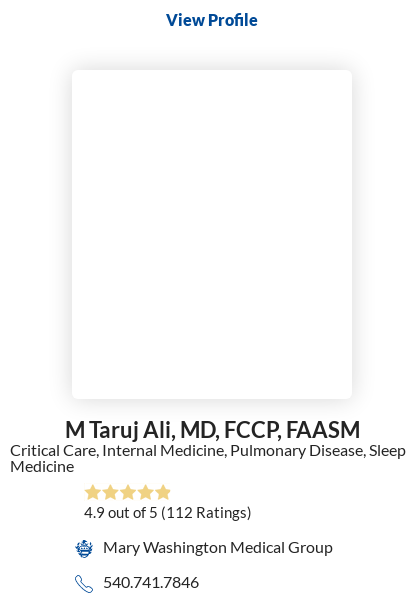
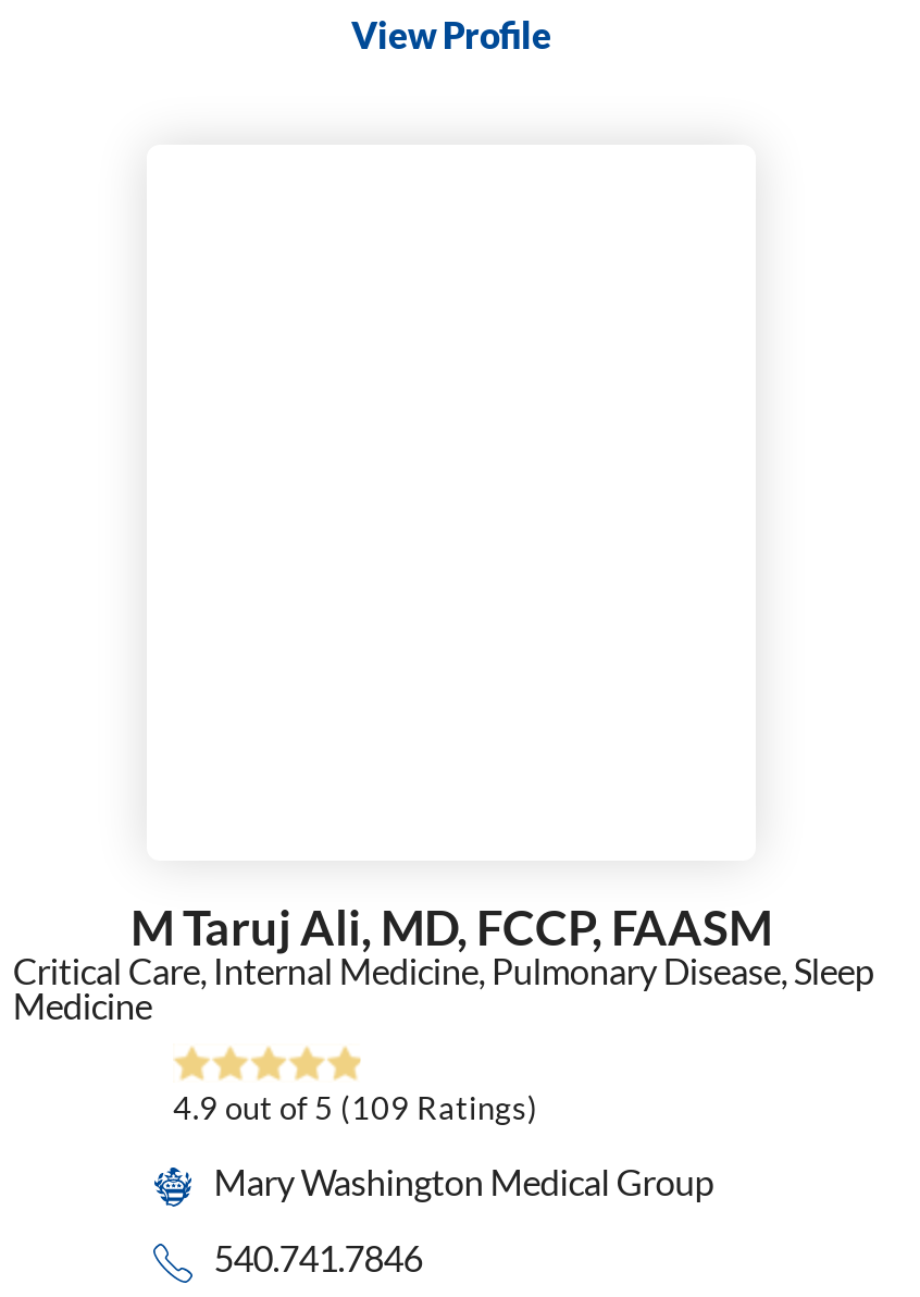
- 4.9 out of 5 (112 Ratings)
+ 4.9 out of 5 (109 Ratings)
